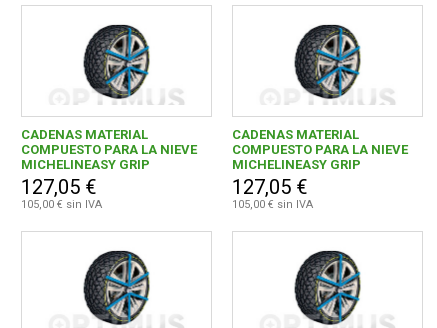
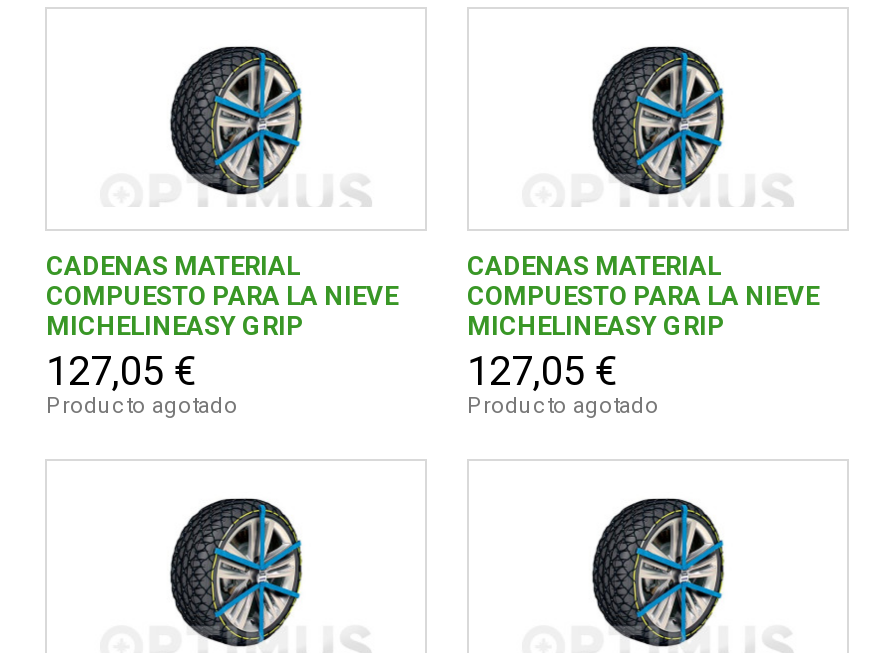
- 105,00 € sin IVA
+ Producto agotado

- 105,00 € sin IVA
+ Producto agotado
